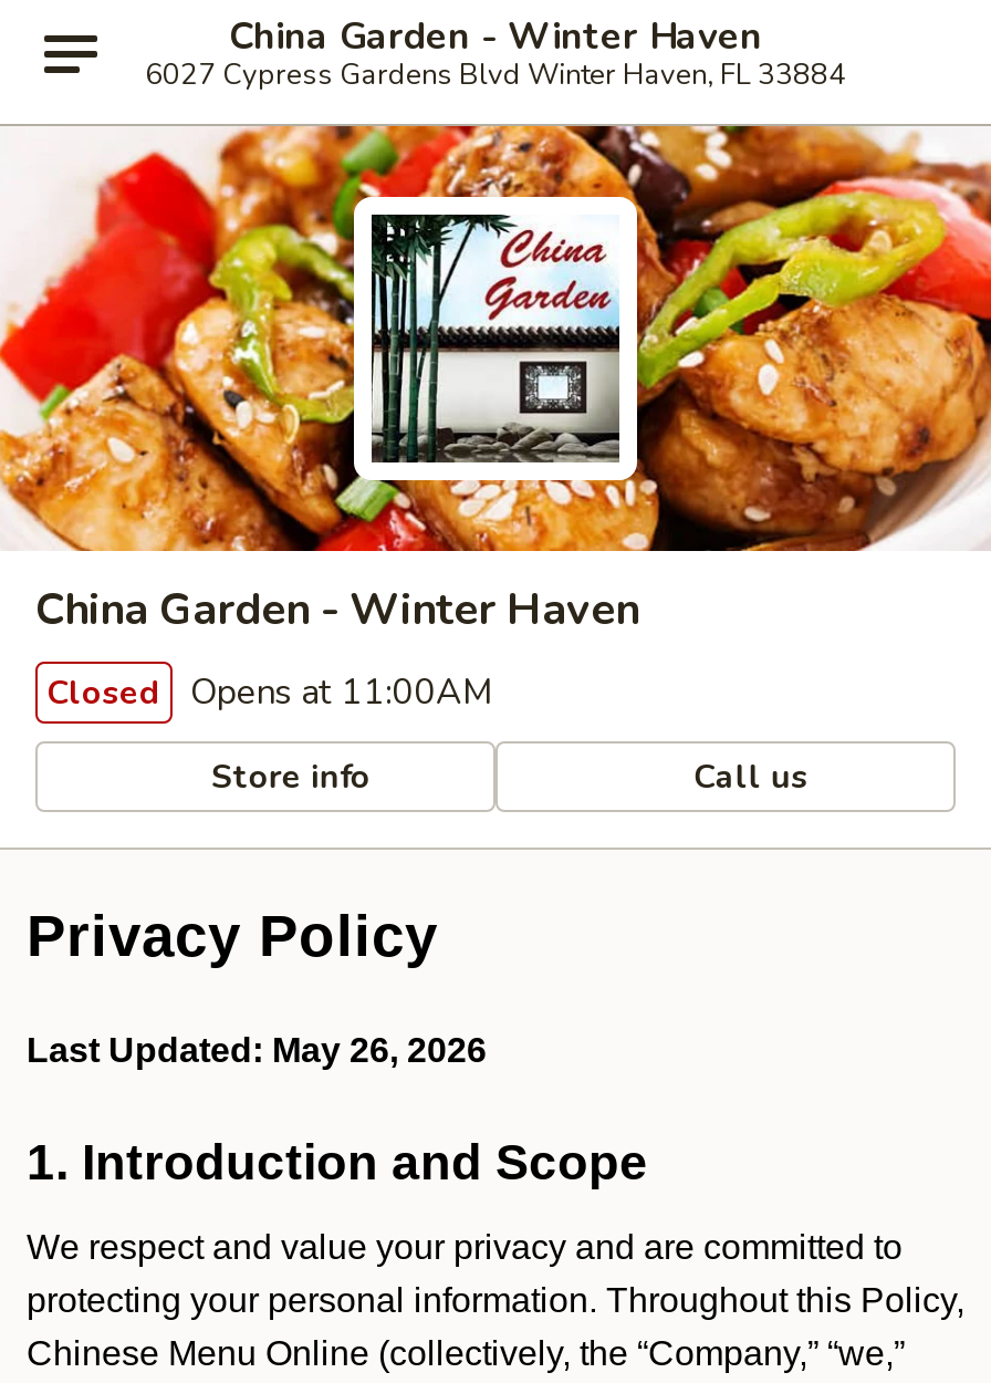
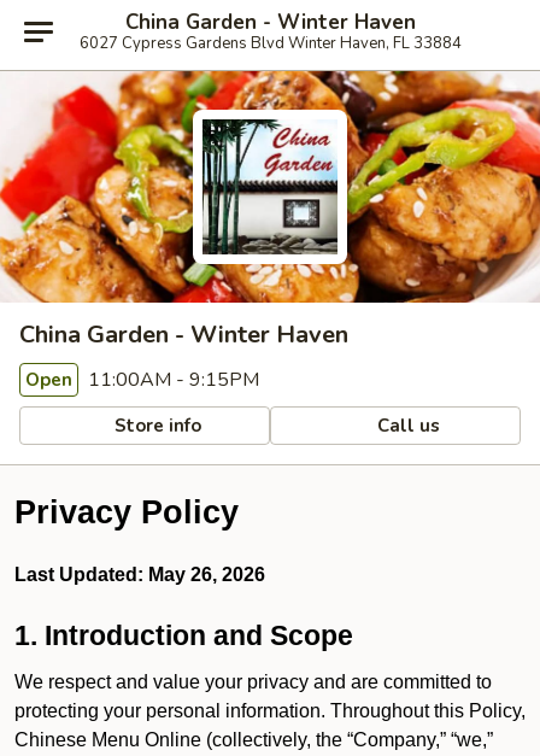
- Closed Opens at 11:00AM
+ Open 11:00AM - 9:15PM
